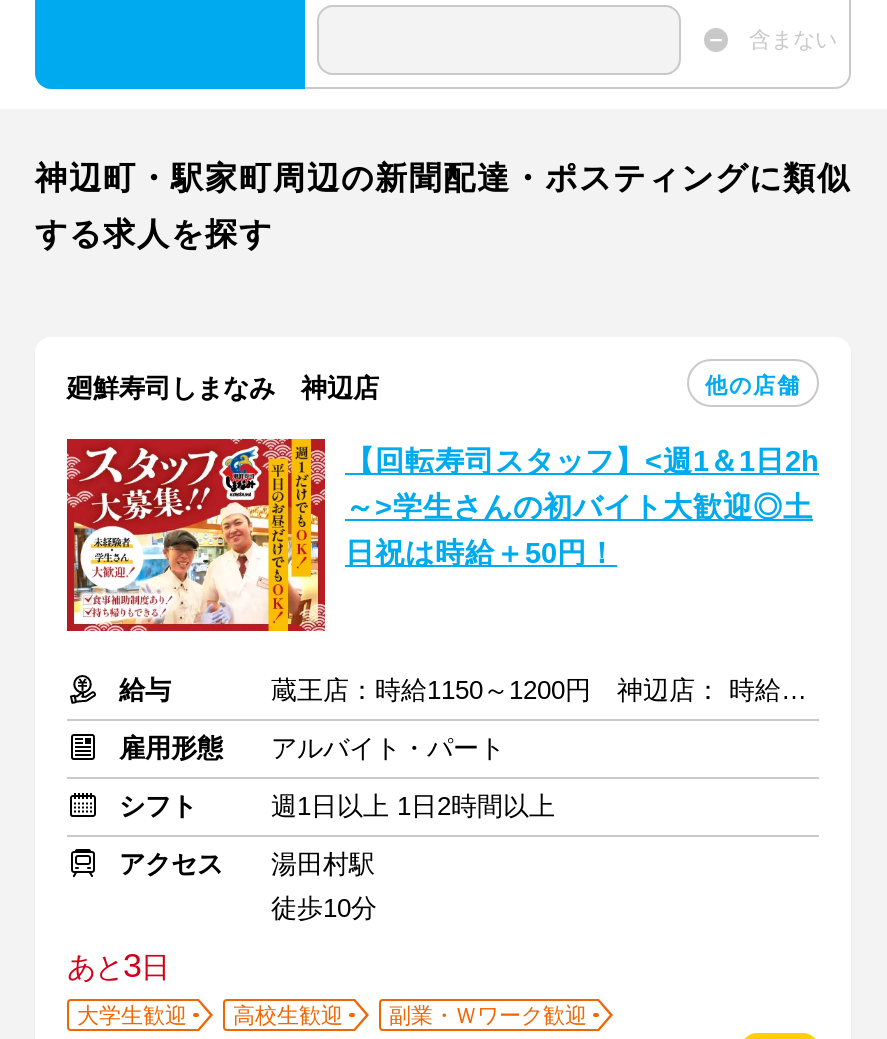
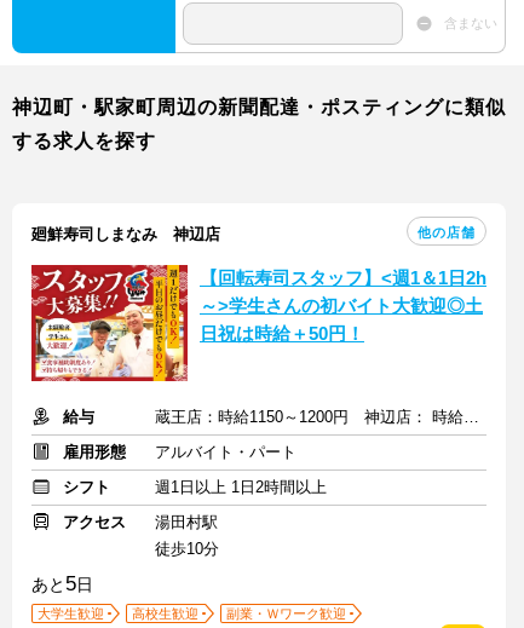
- あと3日
+ あと5日
